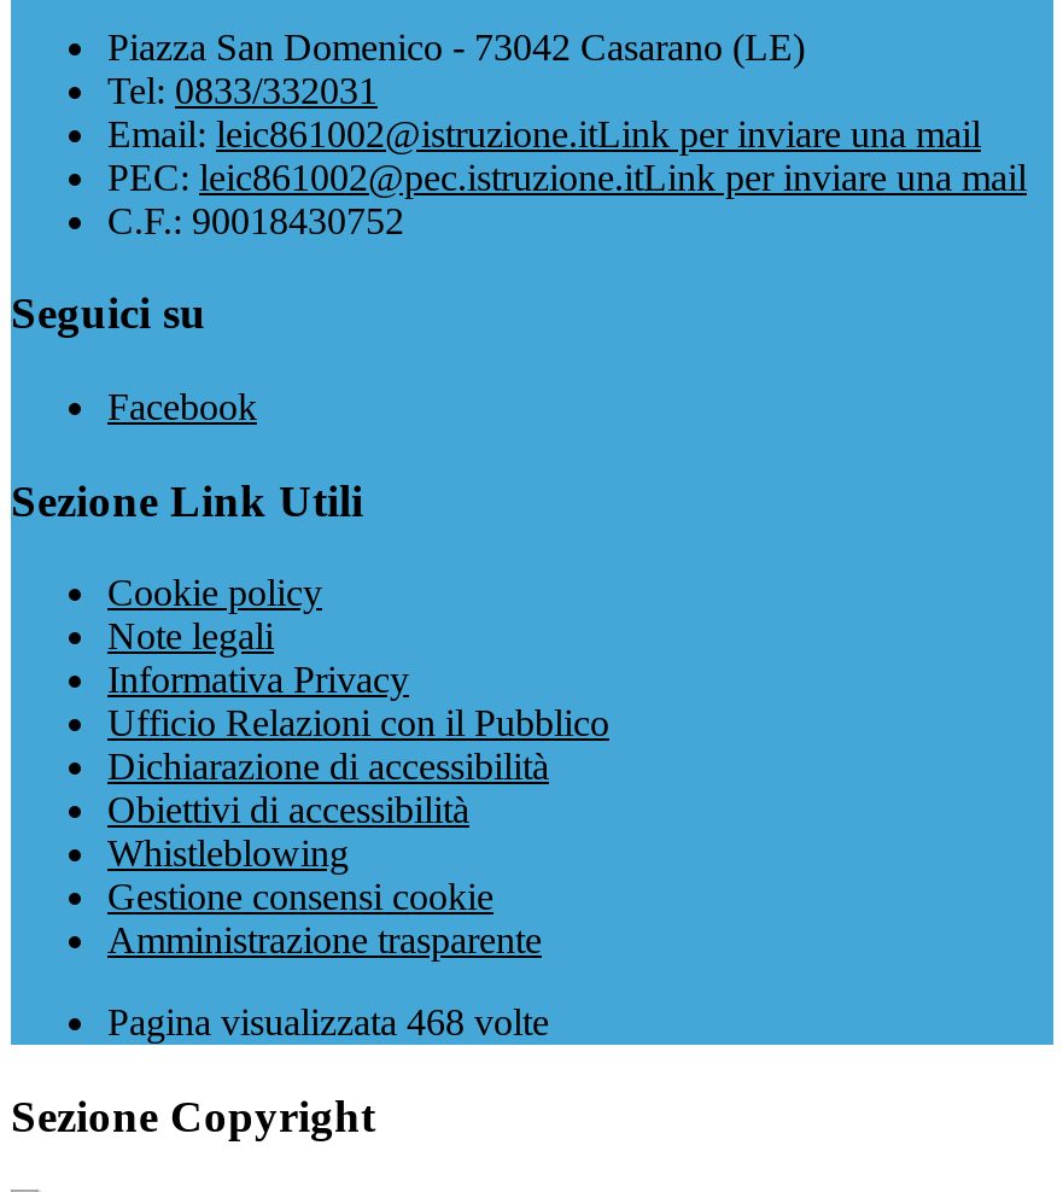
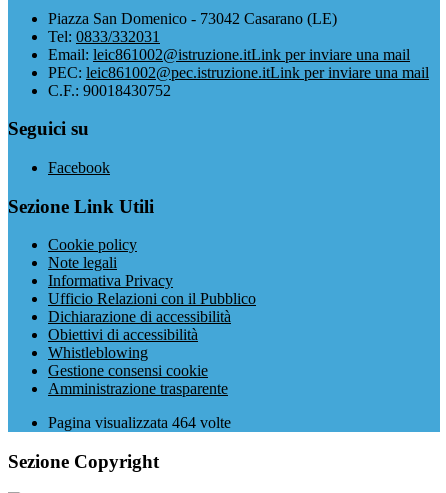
- Pagina visualizzata 468 volte
+ Pagina visualizzata 464 volte
